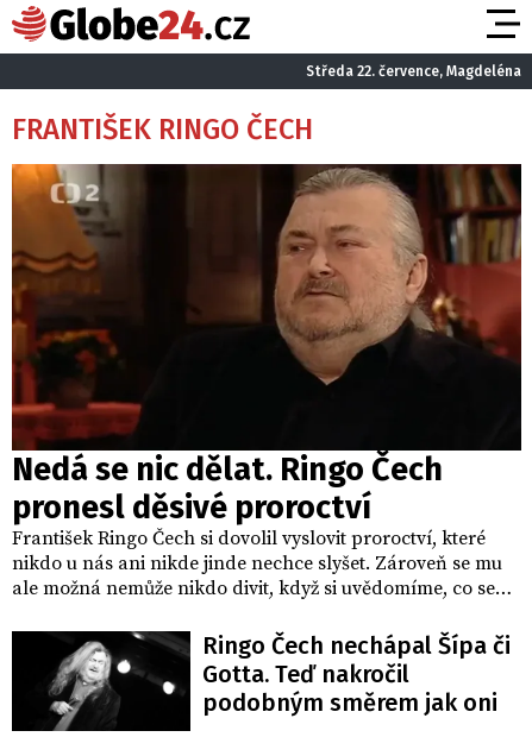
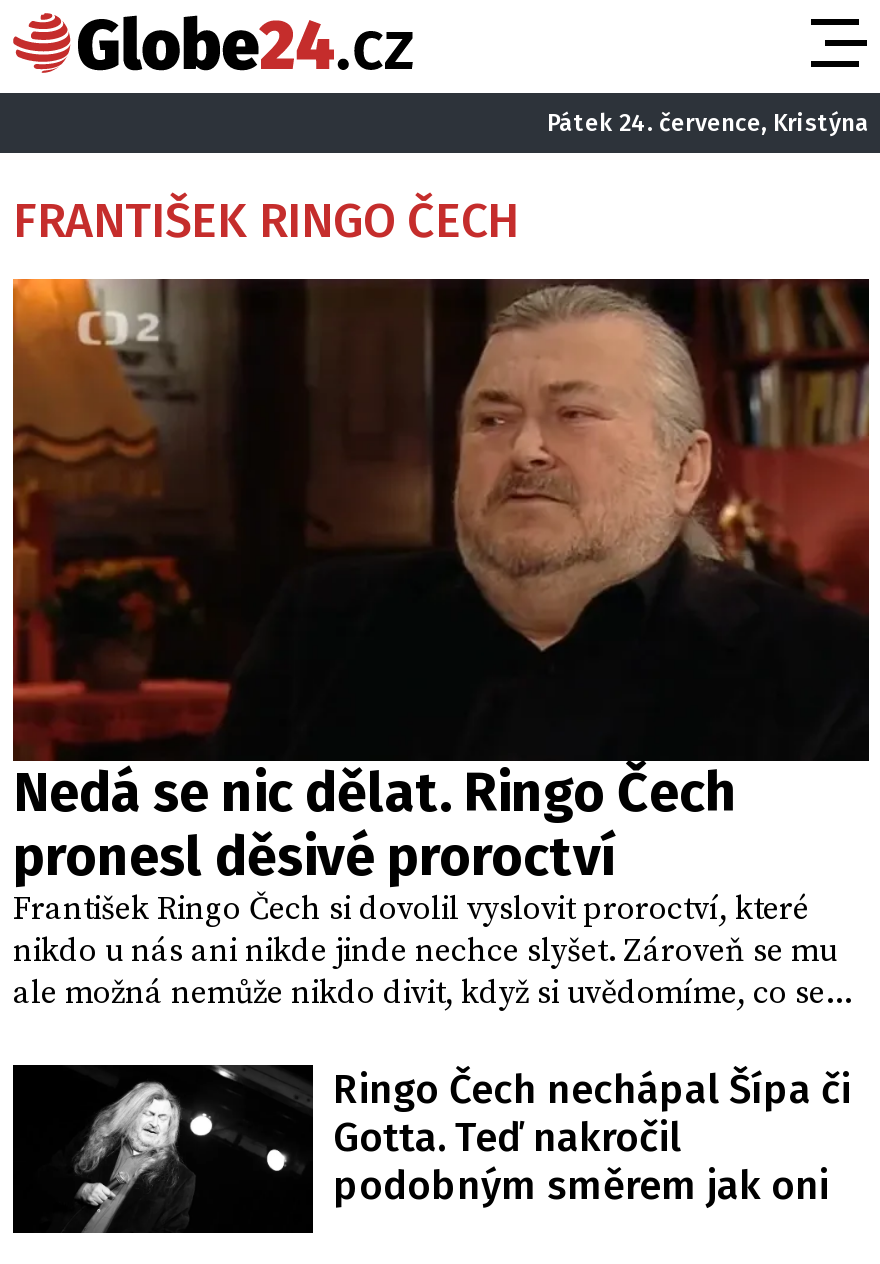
- Středa 22. července, Magdeléna
+ Pátek 24. července, Kristýna
